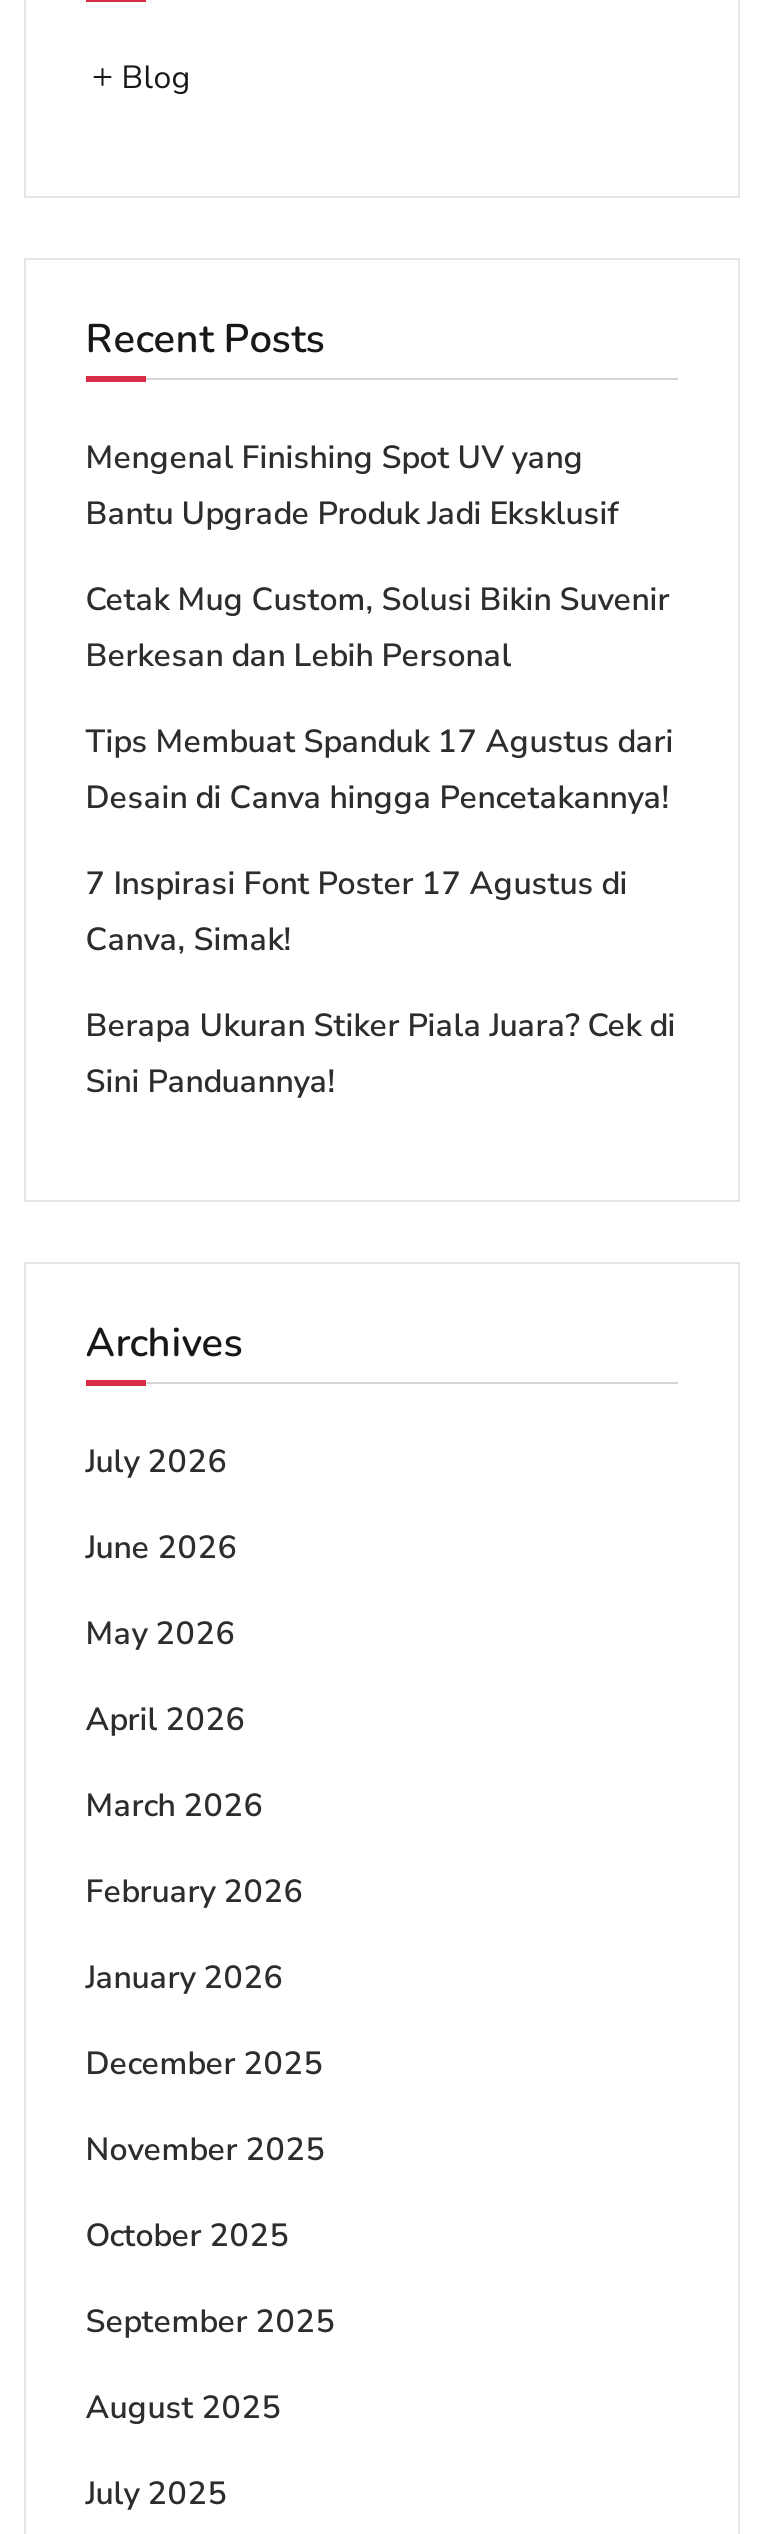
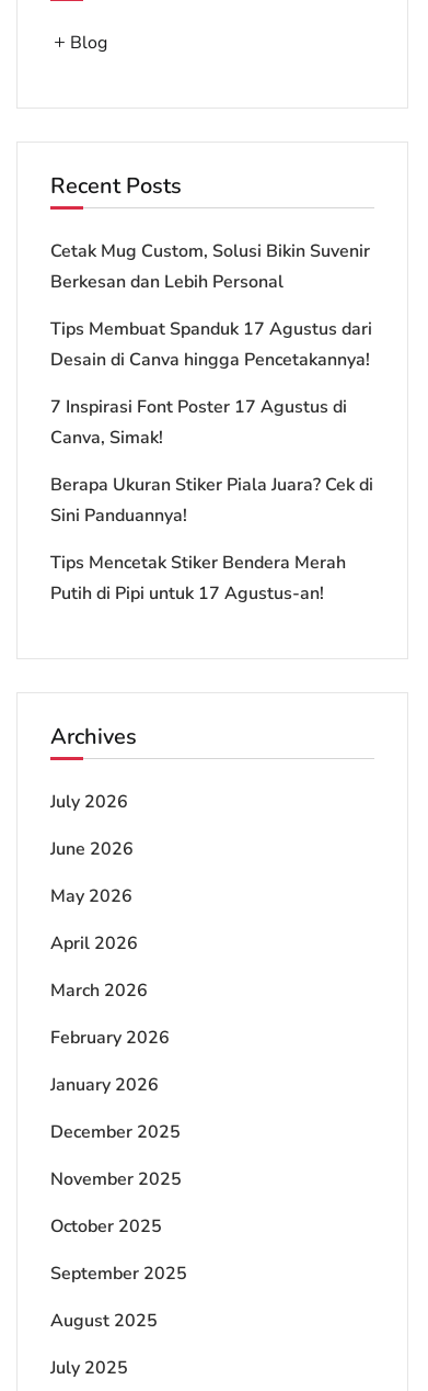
- Mengenal Finishing Spot UV yang
- Bantu Upgrade Produk Jadi Eksklusif

moved up: Cetak Mug Custom, Solusi Bikin Suvenir | Berkesan dan Lebih Personal | Tips Membuat Spanduk 17 Agustus dari | Desain di Canva hingga Pencetakannya! | 7 Inspirasi Font Poster 17 Agustus di | Canva, Simak! | Berapa Ukuran Stiker Piala Juara? Cek di | Sini Panduannya!

+ Tips Mencetak Stiker Bendera Merah
+ Putih di Pipi untuk 17 Agustus-an!
